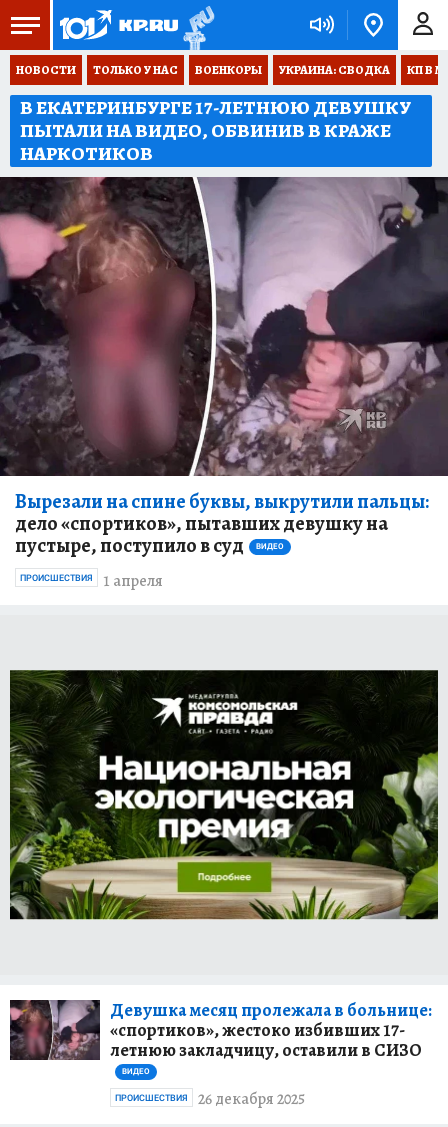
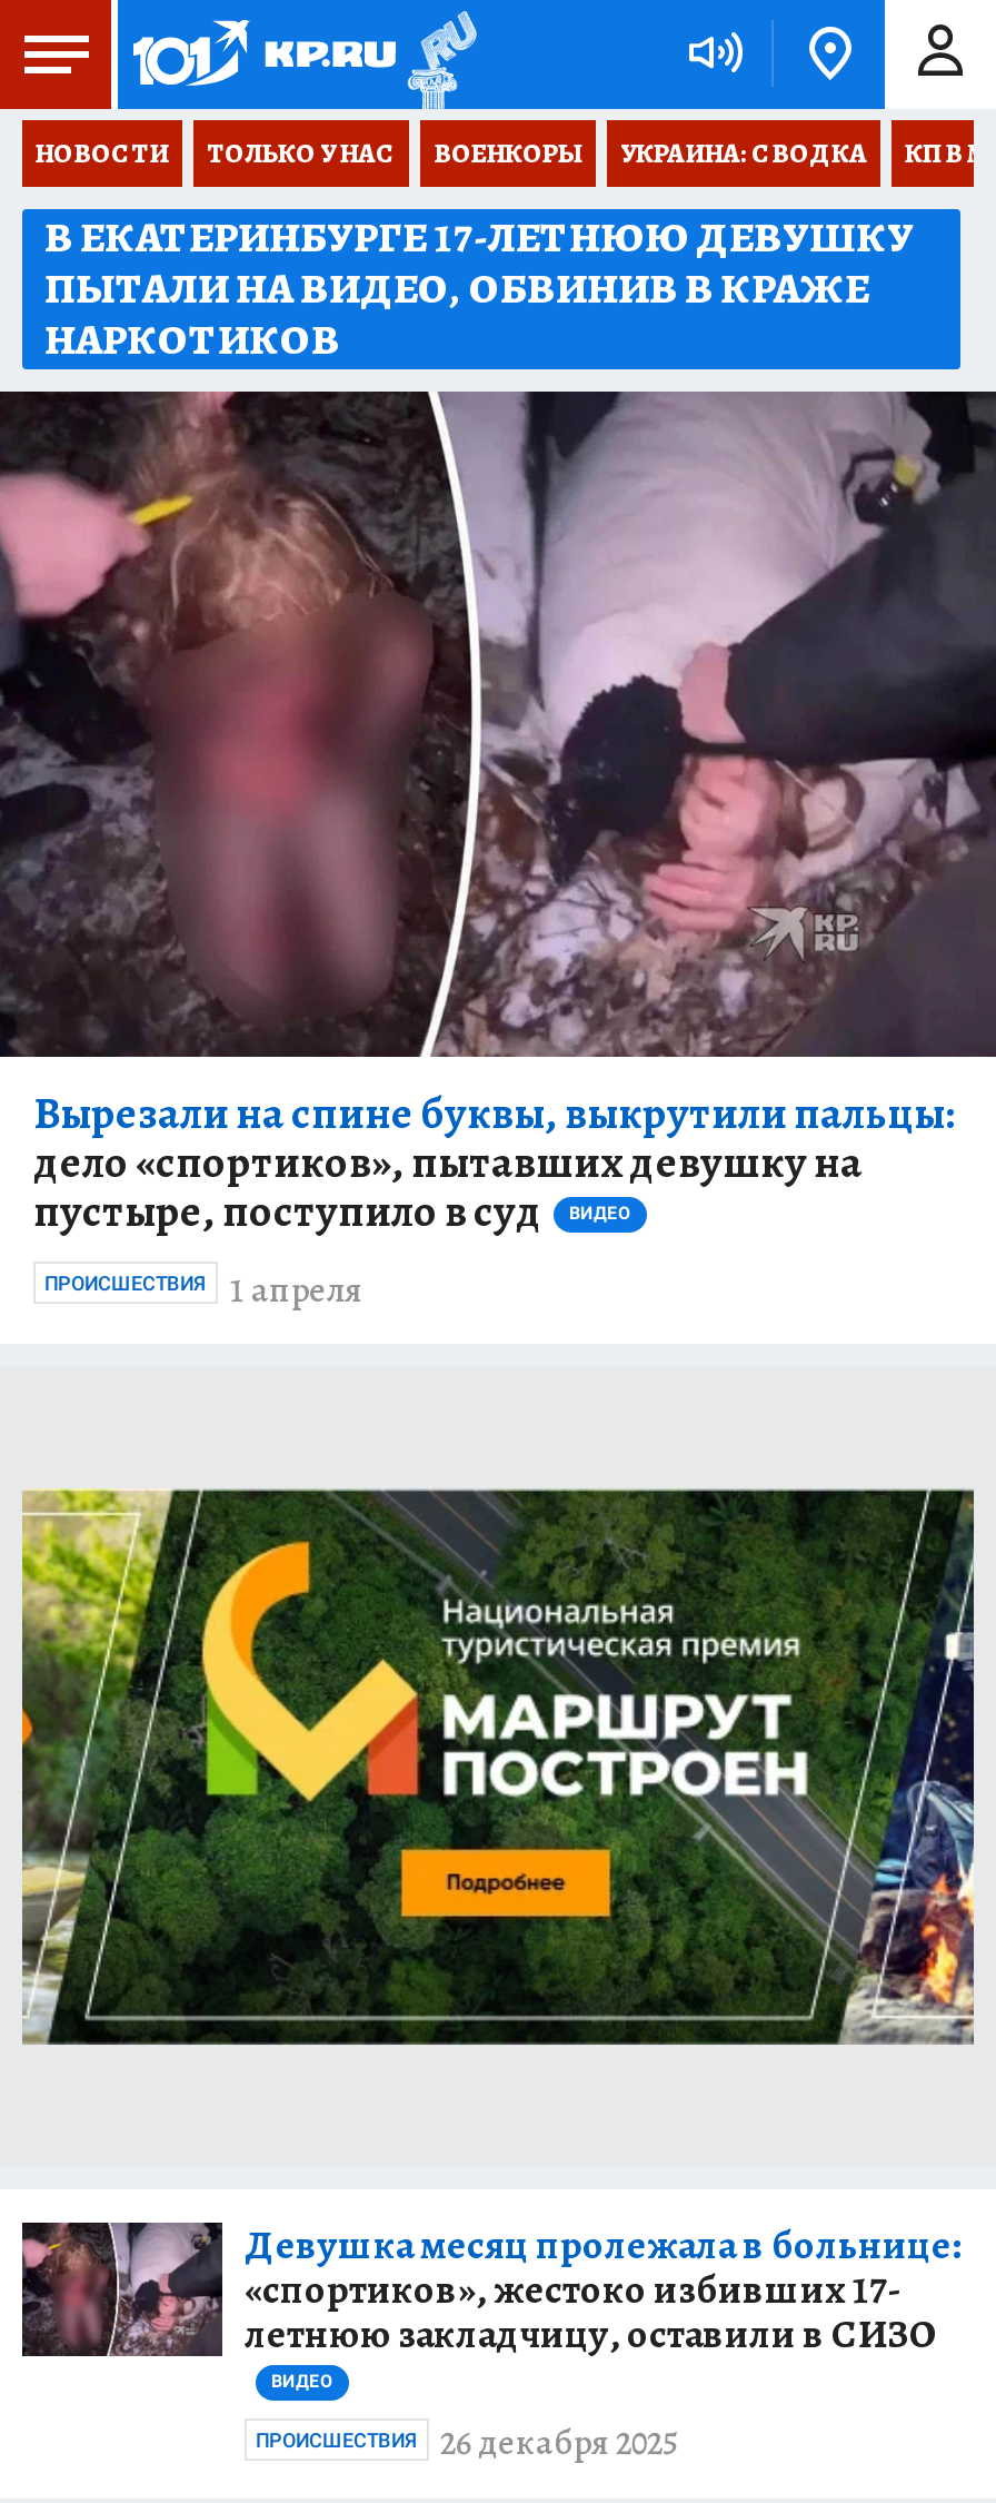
- [image]
+ [image]
